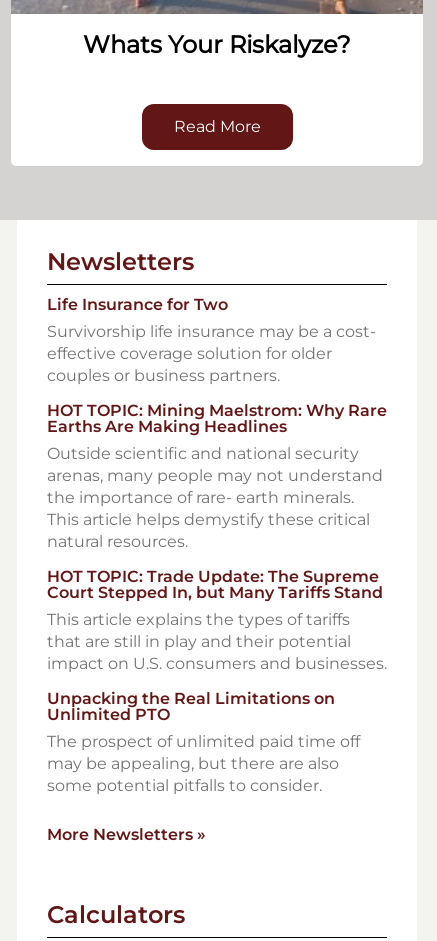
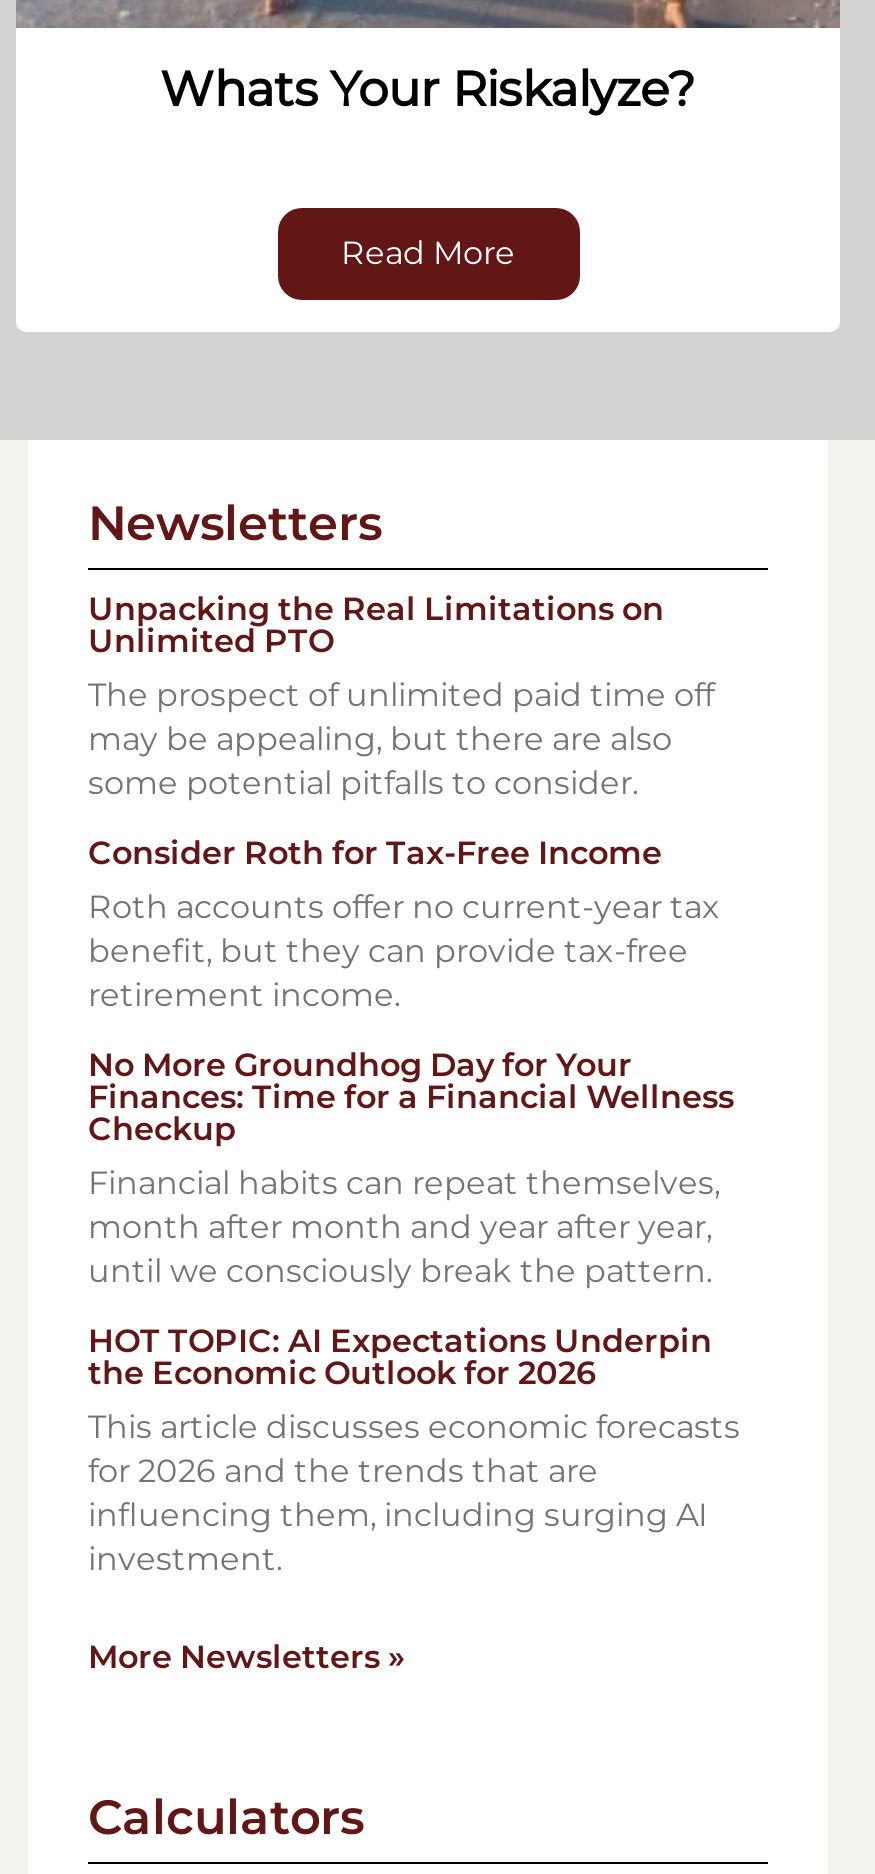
- Life Insurance for Two
- Survivorship life insurance may be a cost-
- effective coverage solution for older
- couples or business partners.
- HOT TOPIC: Mining Maelstrom: Why Rare
- Earths Are Making Headlines
- Outside scientific and national security
- arenas, many people may not understand
- the importance of rare- earth minerals.
- This article helps demystify these critical
- natural resources.
- HOT TOPIC: Trade Update: The Supreme
- Court Stepped In, but Many Tariffs Stand
- This article explains the types of tariffs
- that are still in play and their potential
- impact on U.S. consumers and businesses.

moved up: Unpacking the Real Limitations on | Unlimited PTO | The prospect of unlimited paid time off | may be appealing, but there are also | some potential pitfalls to consider.

+ Consider Roth for Tax-Free Income
+ Roth accounts offer no current-year tax
+ benefit, but they can provide tax-free
+ retirement income.
+ No More Groundhog Day for Your
+ Finances: Time for a Financial Wellness
+ Checkup
+ Financial habits can repeat themselves,
+ month after month and year after year,
+ until we consciously break the pattern.
+ HOT TOPIC: AI Expectations Underpin
+ the Economic Outlook for 2026
+ This article discusses economic forecasts
+ for 2026 and the trends that are
+ influencing them, including surging AI
+ investment.
